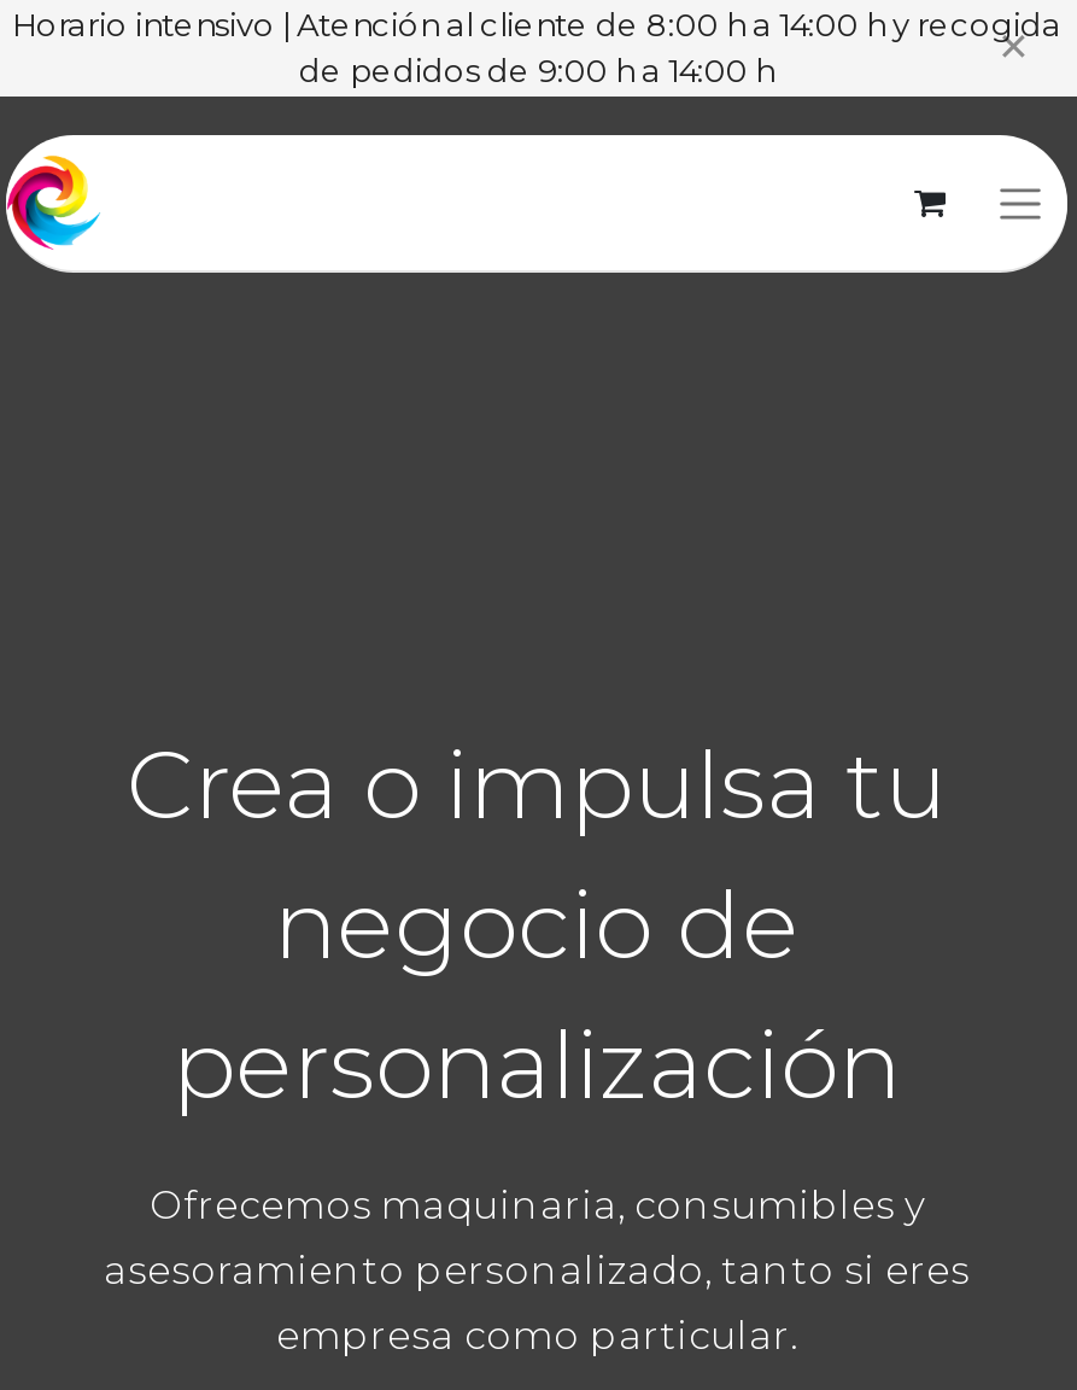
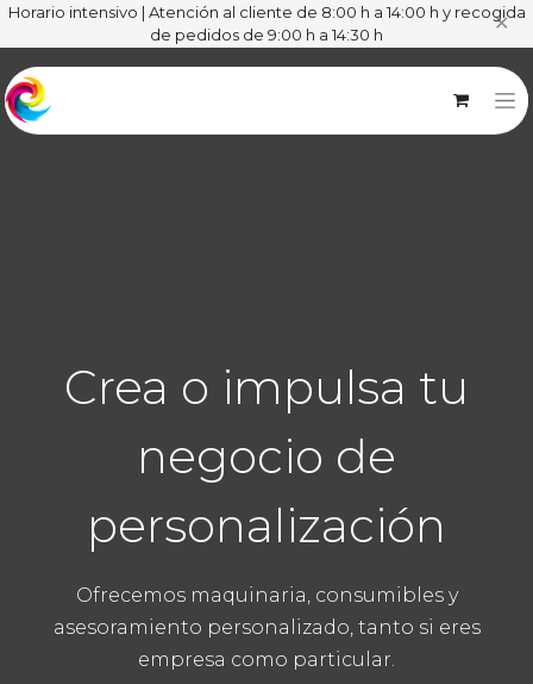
- de pedidos de 9:00 h a 14:00 h
+ de pedidos de 9:00 h a 14:30 h
